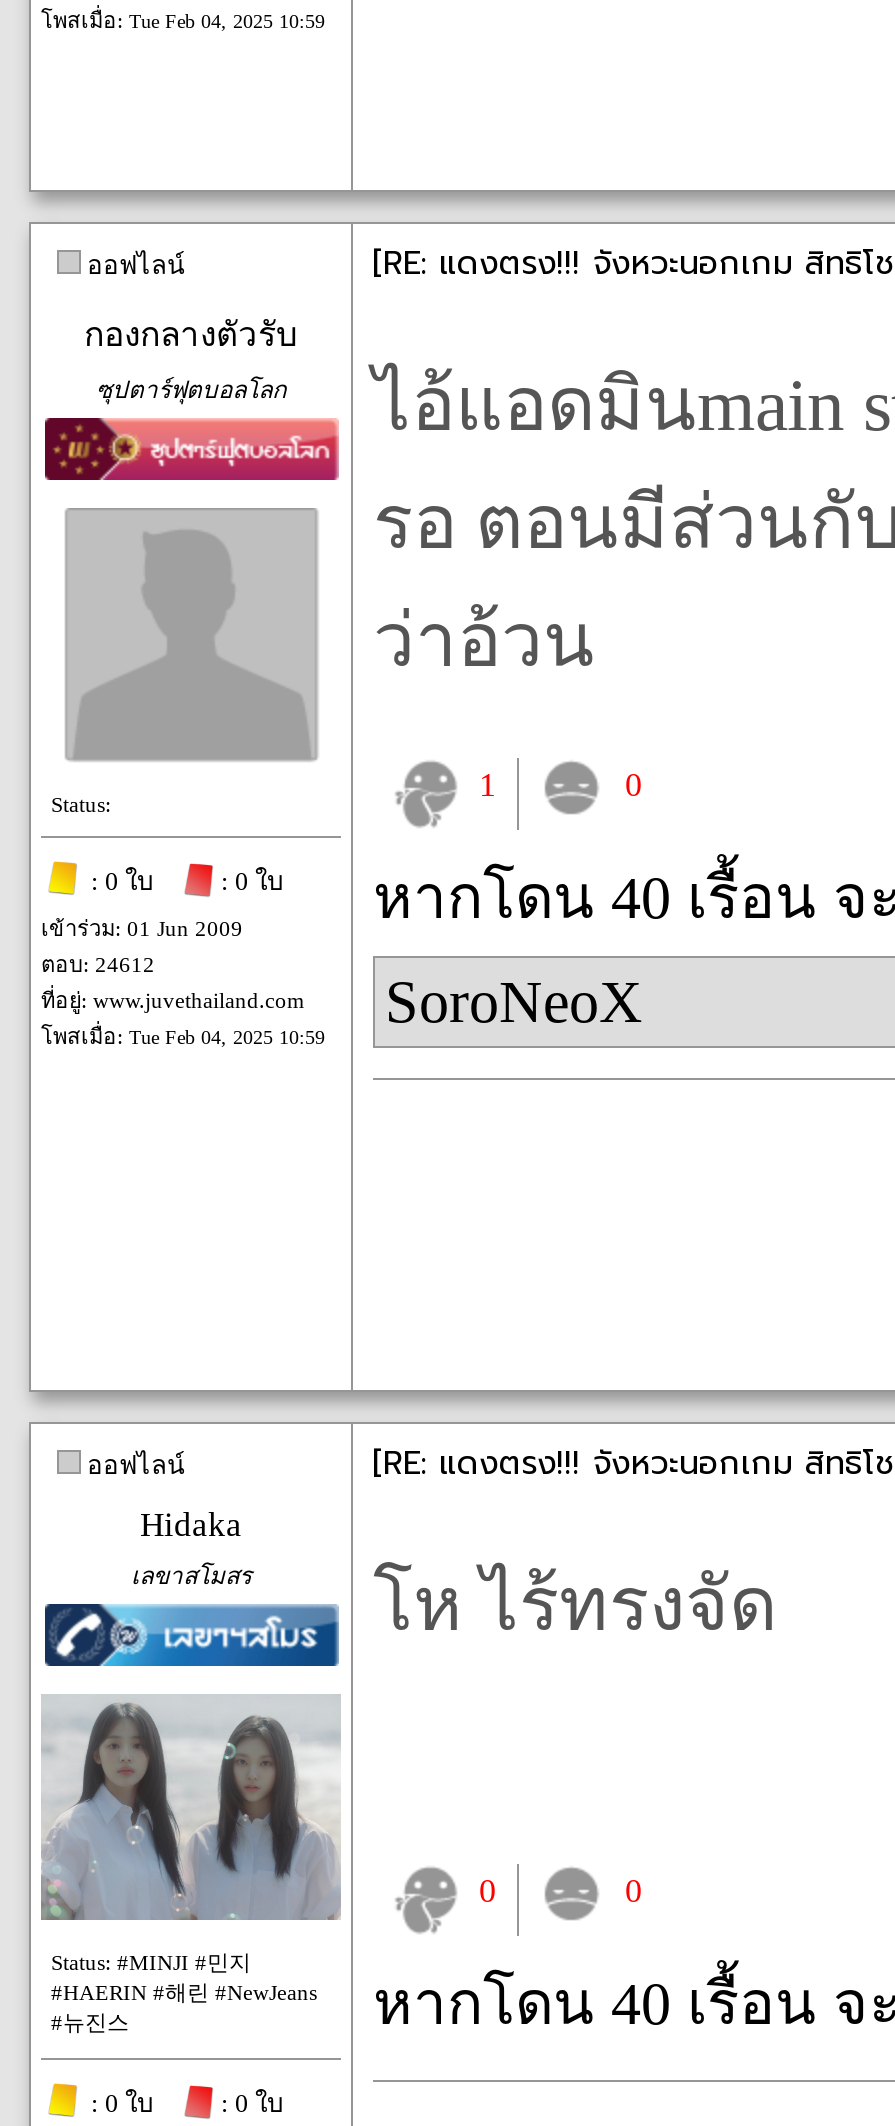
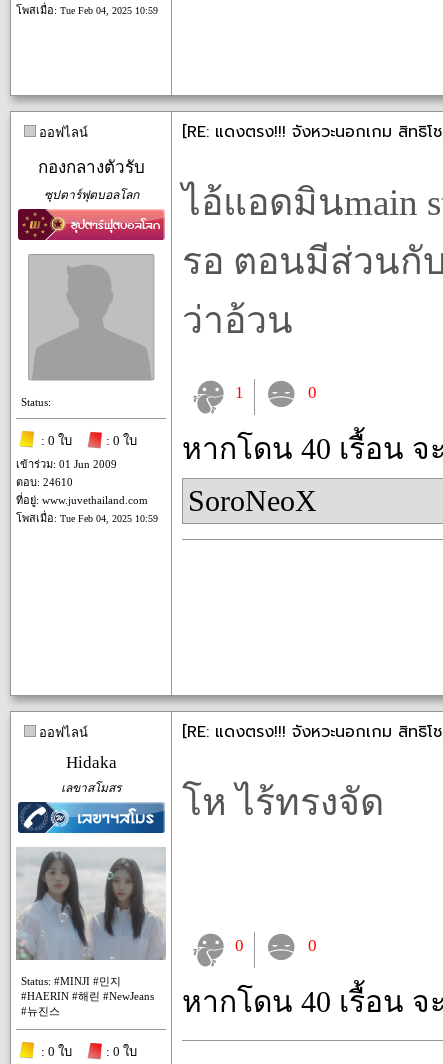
- ตอบ: 24612
+ ตอบ: 24610
